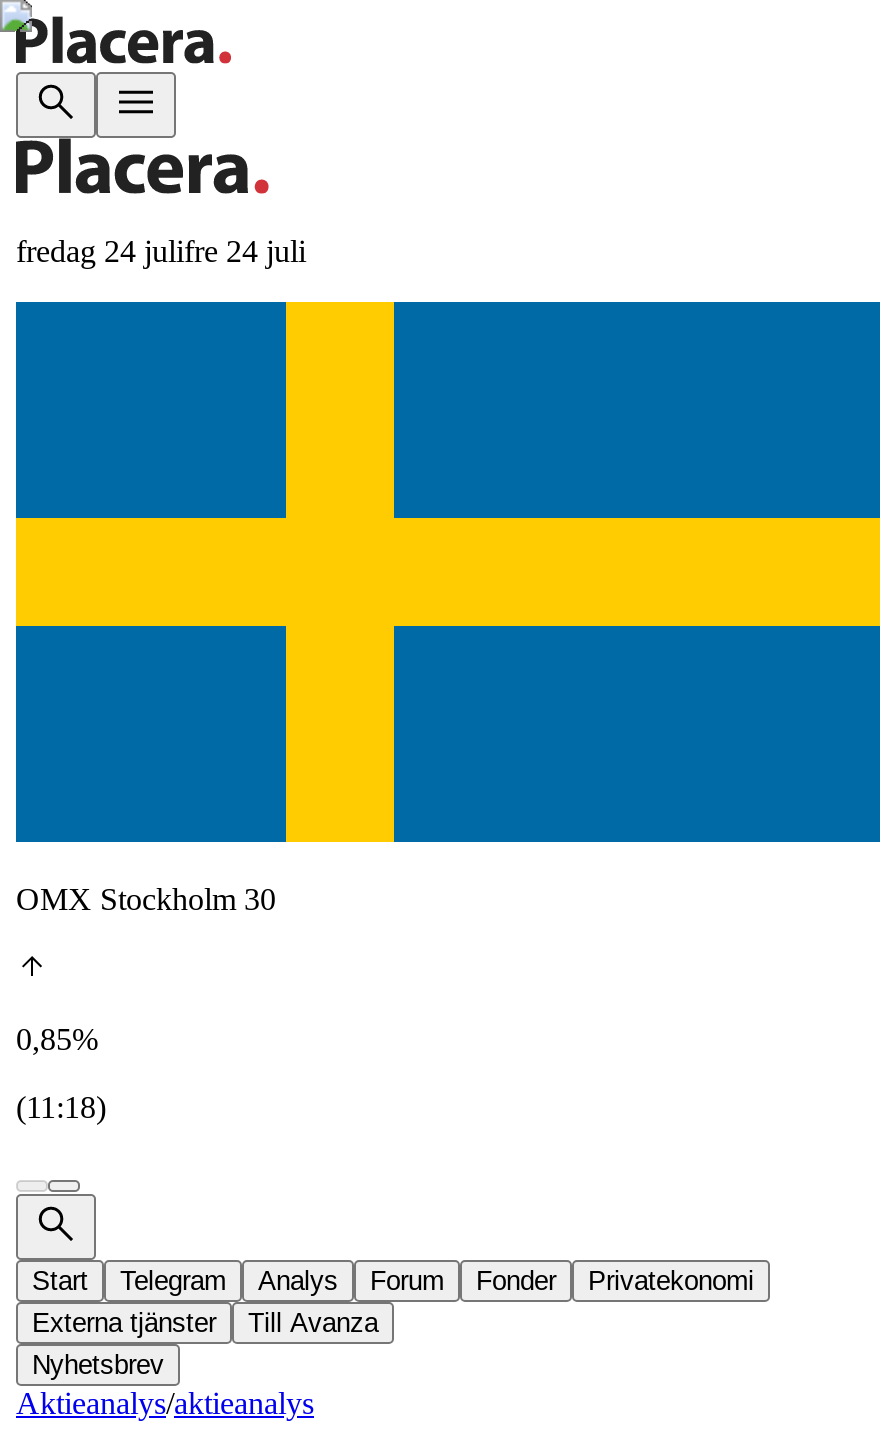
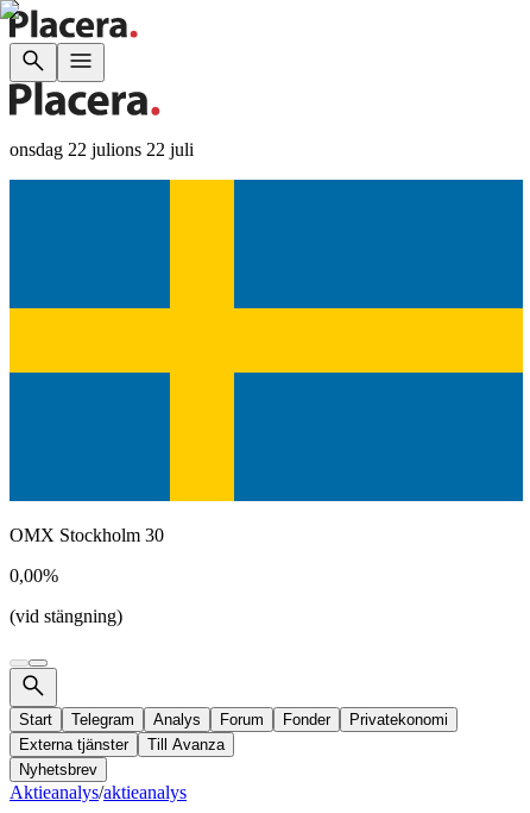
- fredag 24 julifre 24 juli
+ onsdag 22 julions 22 juli

- 0,85%
+ 0,00%

- (11:18)
+ (vid stängning)
